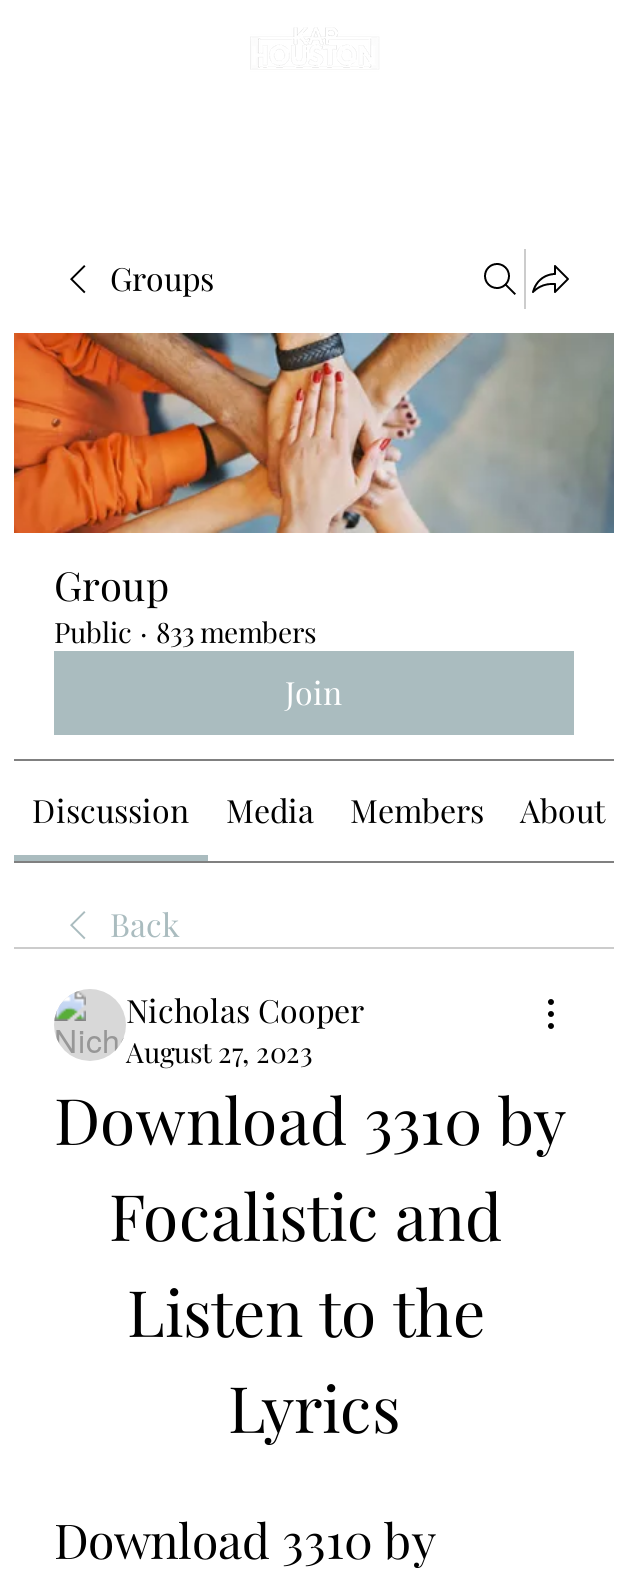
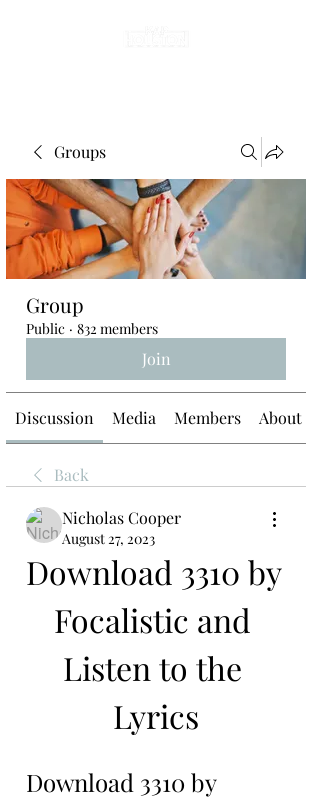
- Public · 833 members
+ Public · 832 members
